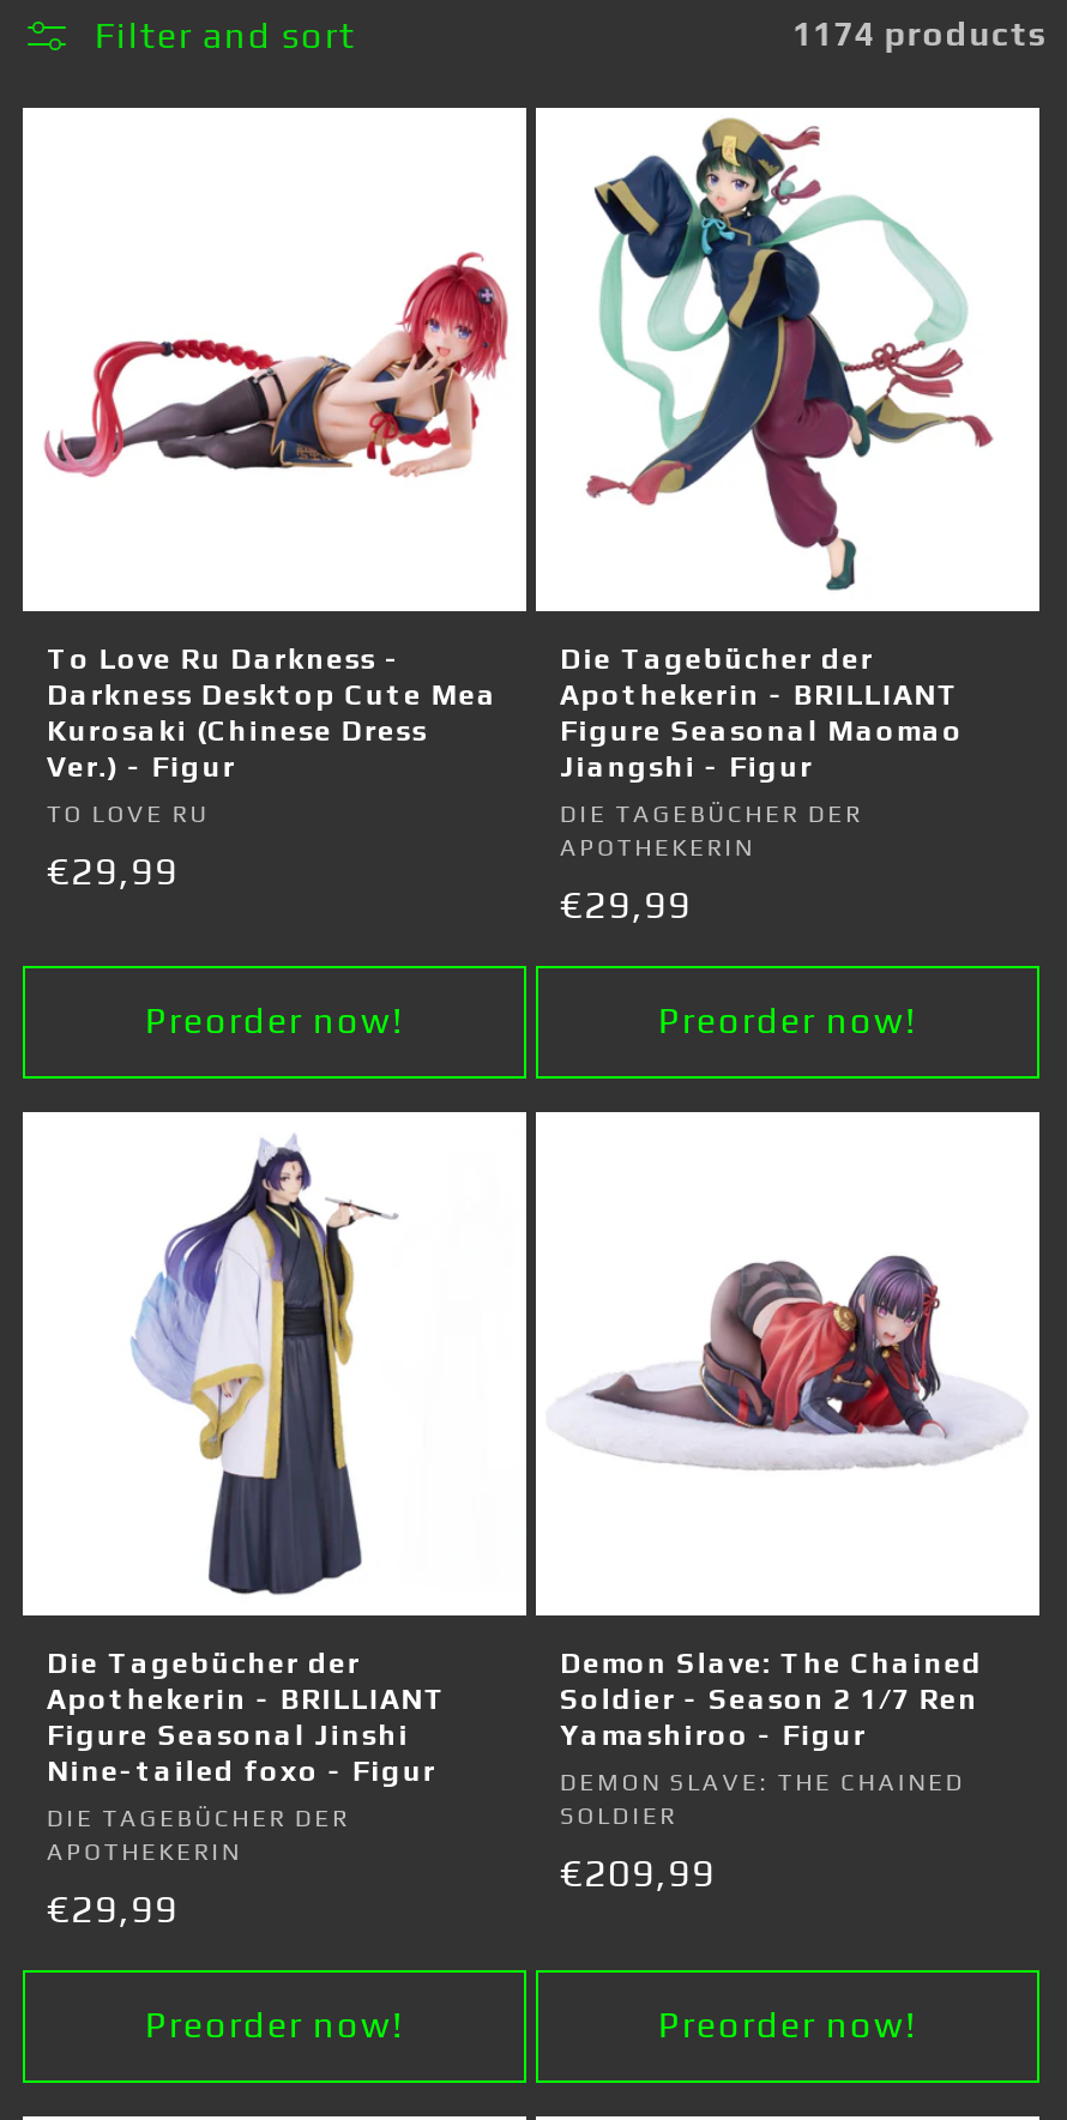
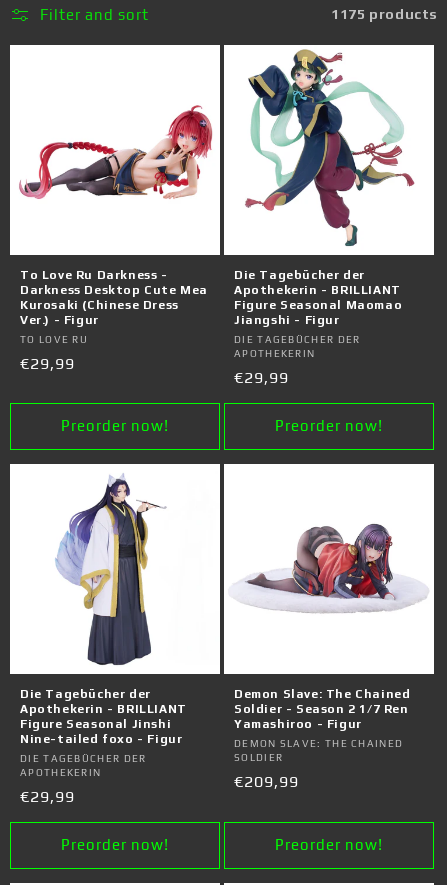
- 1174 products
+ 1175 products
